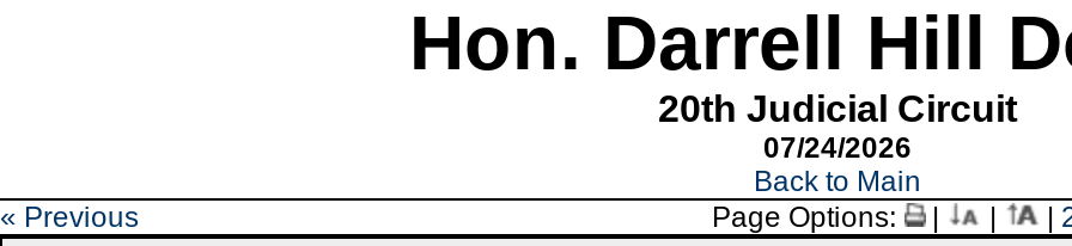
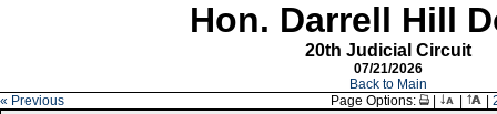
- 07/24/2026
+ 07/21/2026
